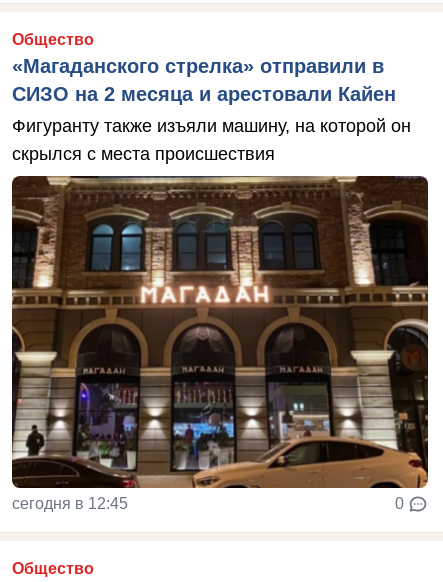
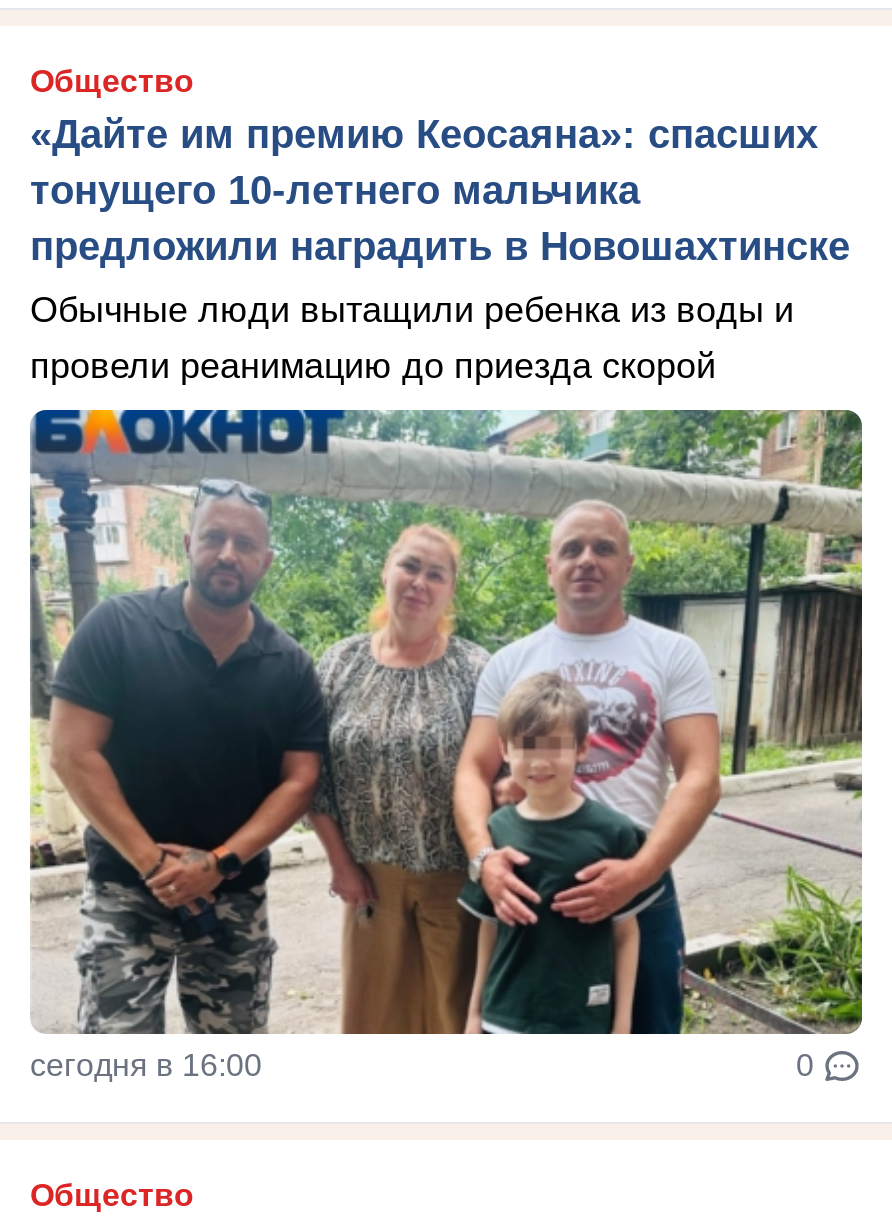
- «Магаданского стрелка» отправили в
- СИЗО на 2 месяца и арестовали Кайен
+ «Дайте им премию Кеосаяна»: спасших
+ тонущего 10-летнего мальчика
+ предложили наградить в Новошахтинске

- Фигуранту также изъяли машину, на которой он
- скрылся с места происшествия
+ Обычные люди вытащили ребенка из воды и
+ провели реанимацию до приезда скорой

- [image]
- сегодня в 12:45
+ [image]
+ сегодня в 16:00
